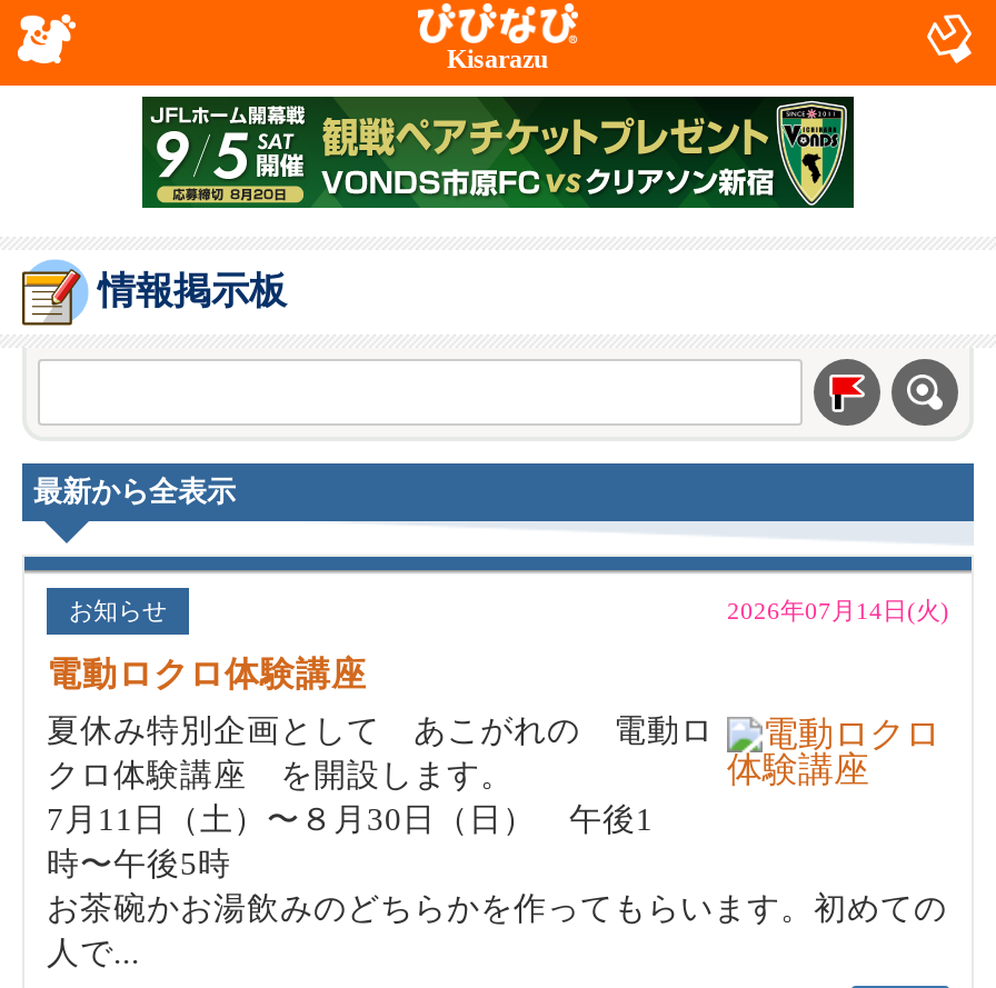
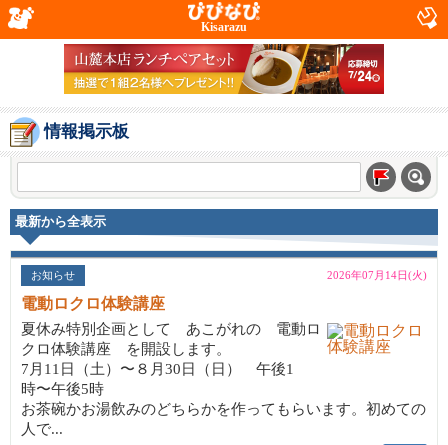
- [image]
+ [image]
